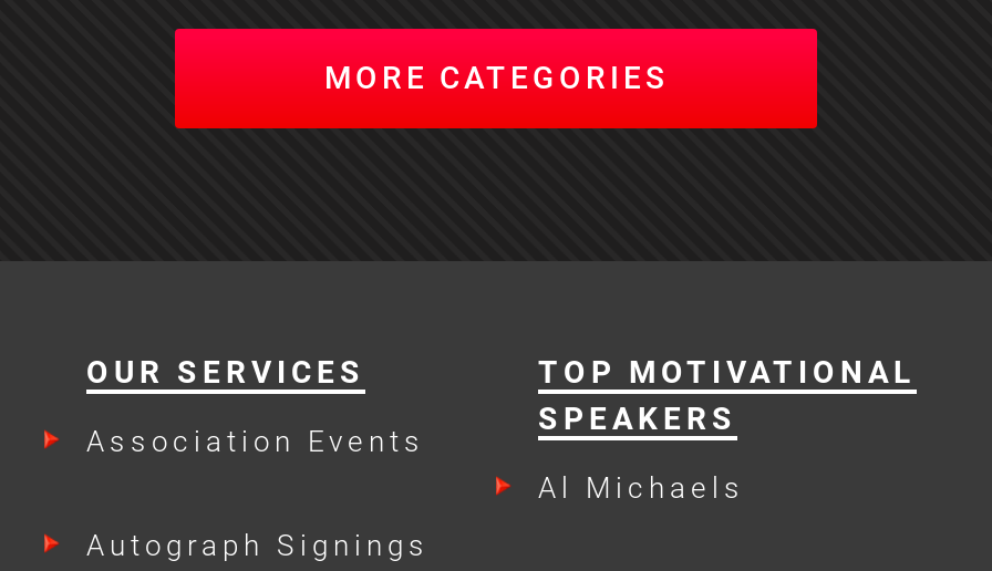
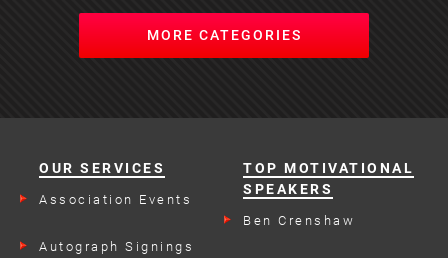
- Al Michaels
+ Ben Crenshaw
